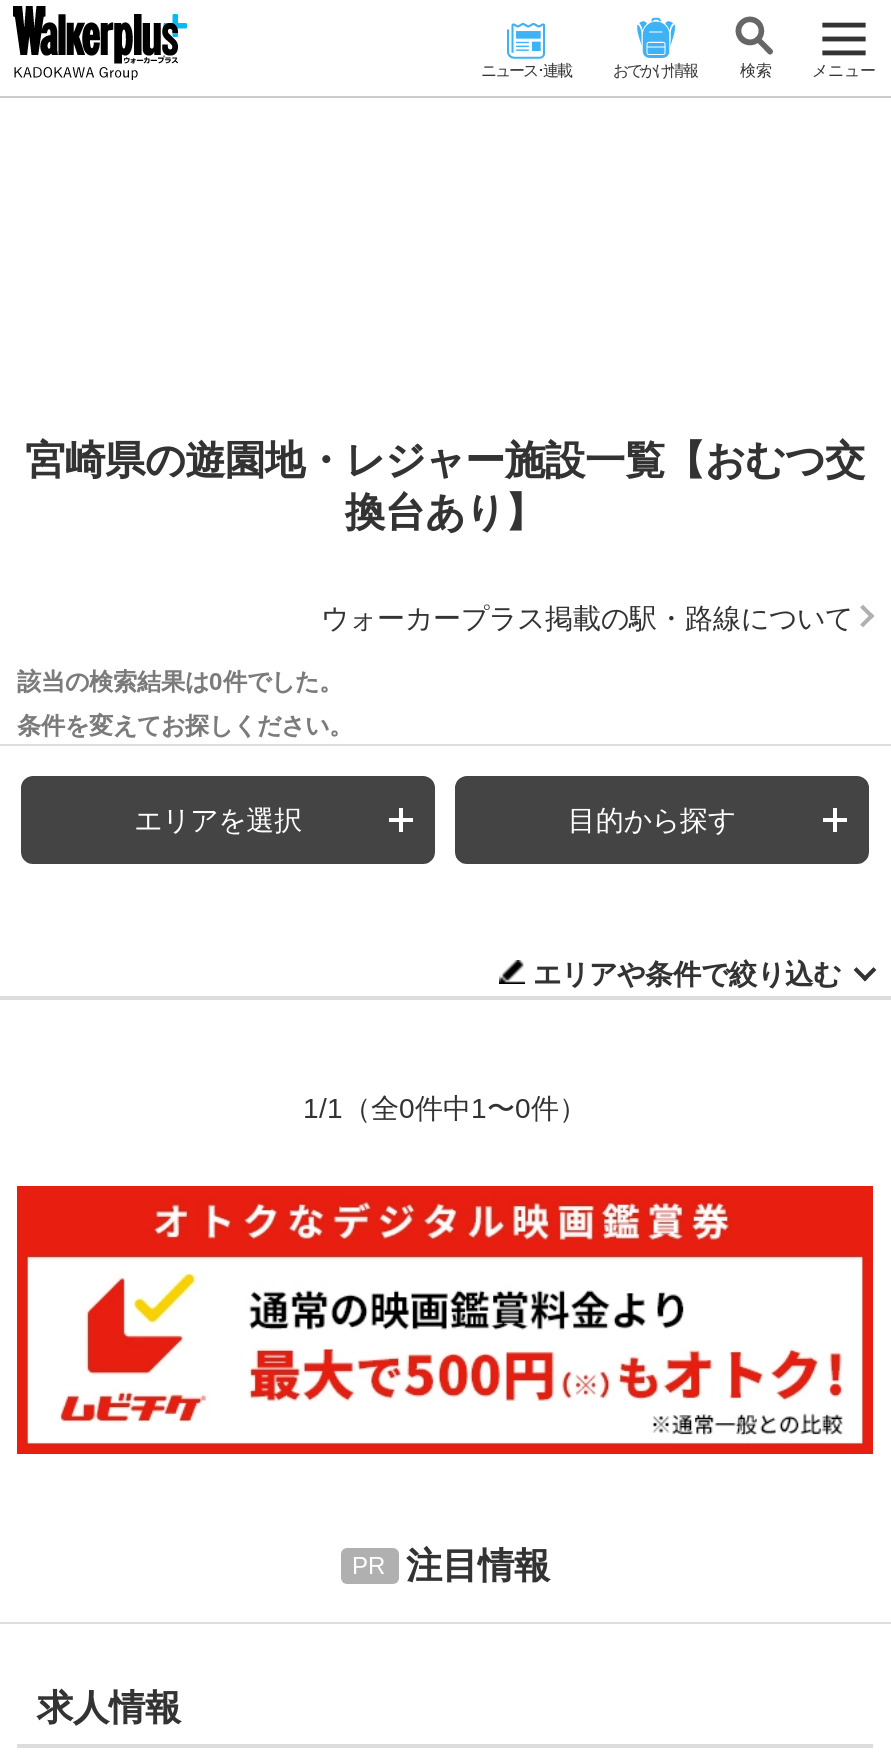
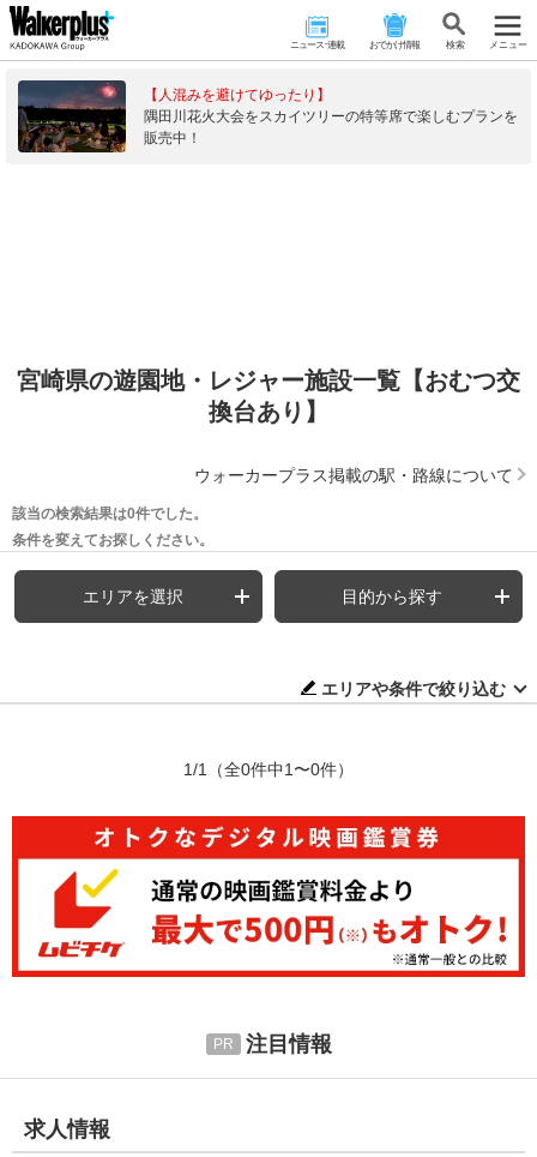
+ [image]
+ 【人混みを避けてゆったり】
+ 隅田川花火大会をスカイツリーの特等席で楽しむプランを
+ 販売中！
